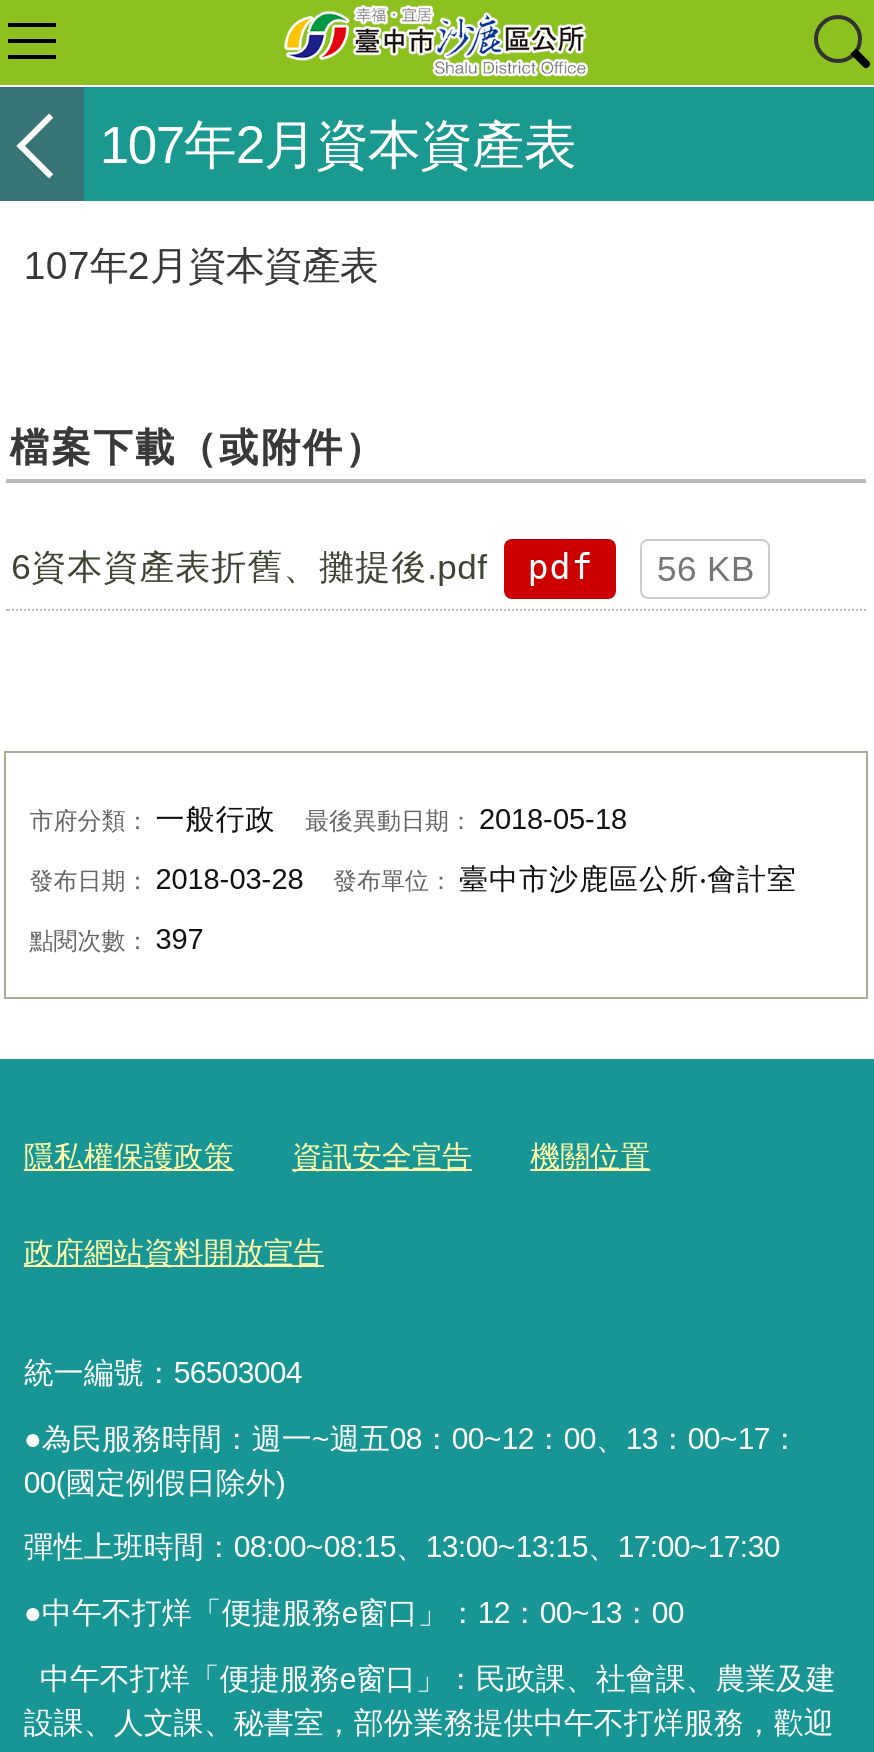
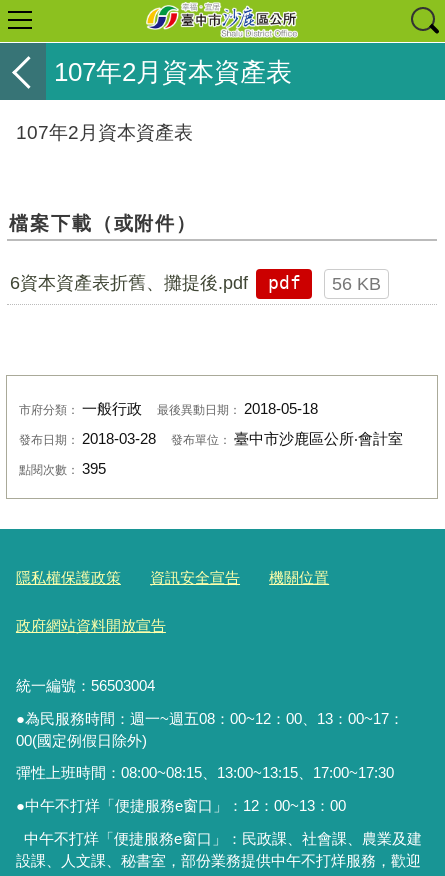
- 點閱次數：397
+ 點閱次數：395
